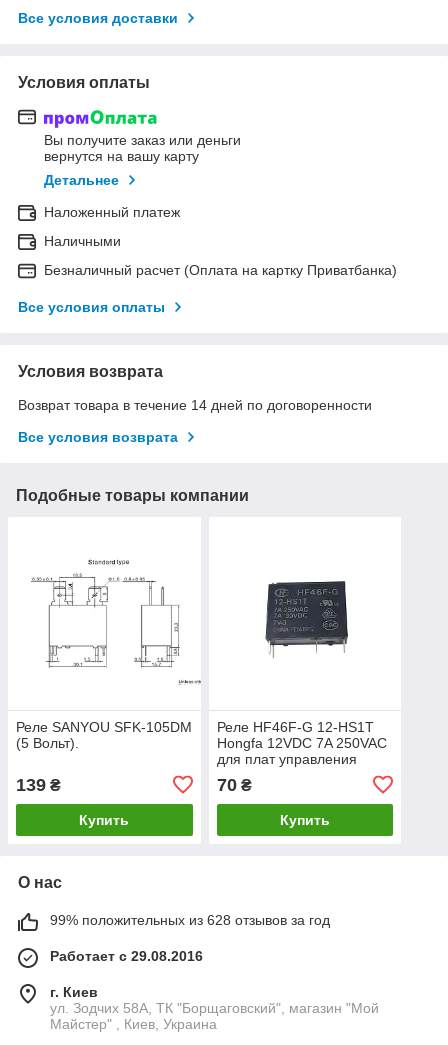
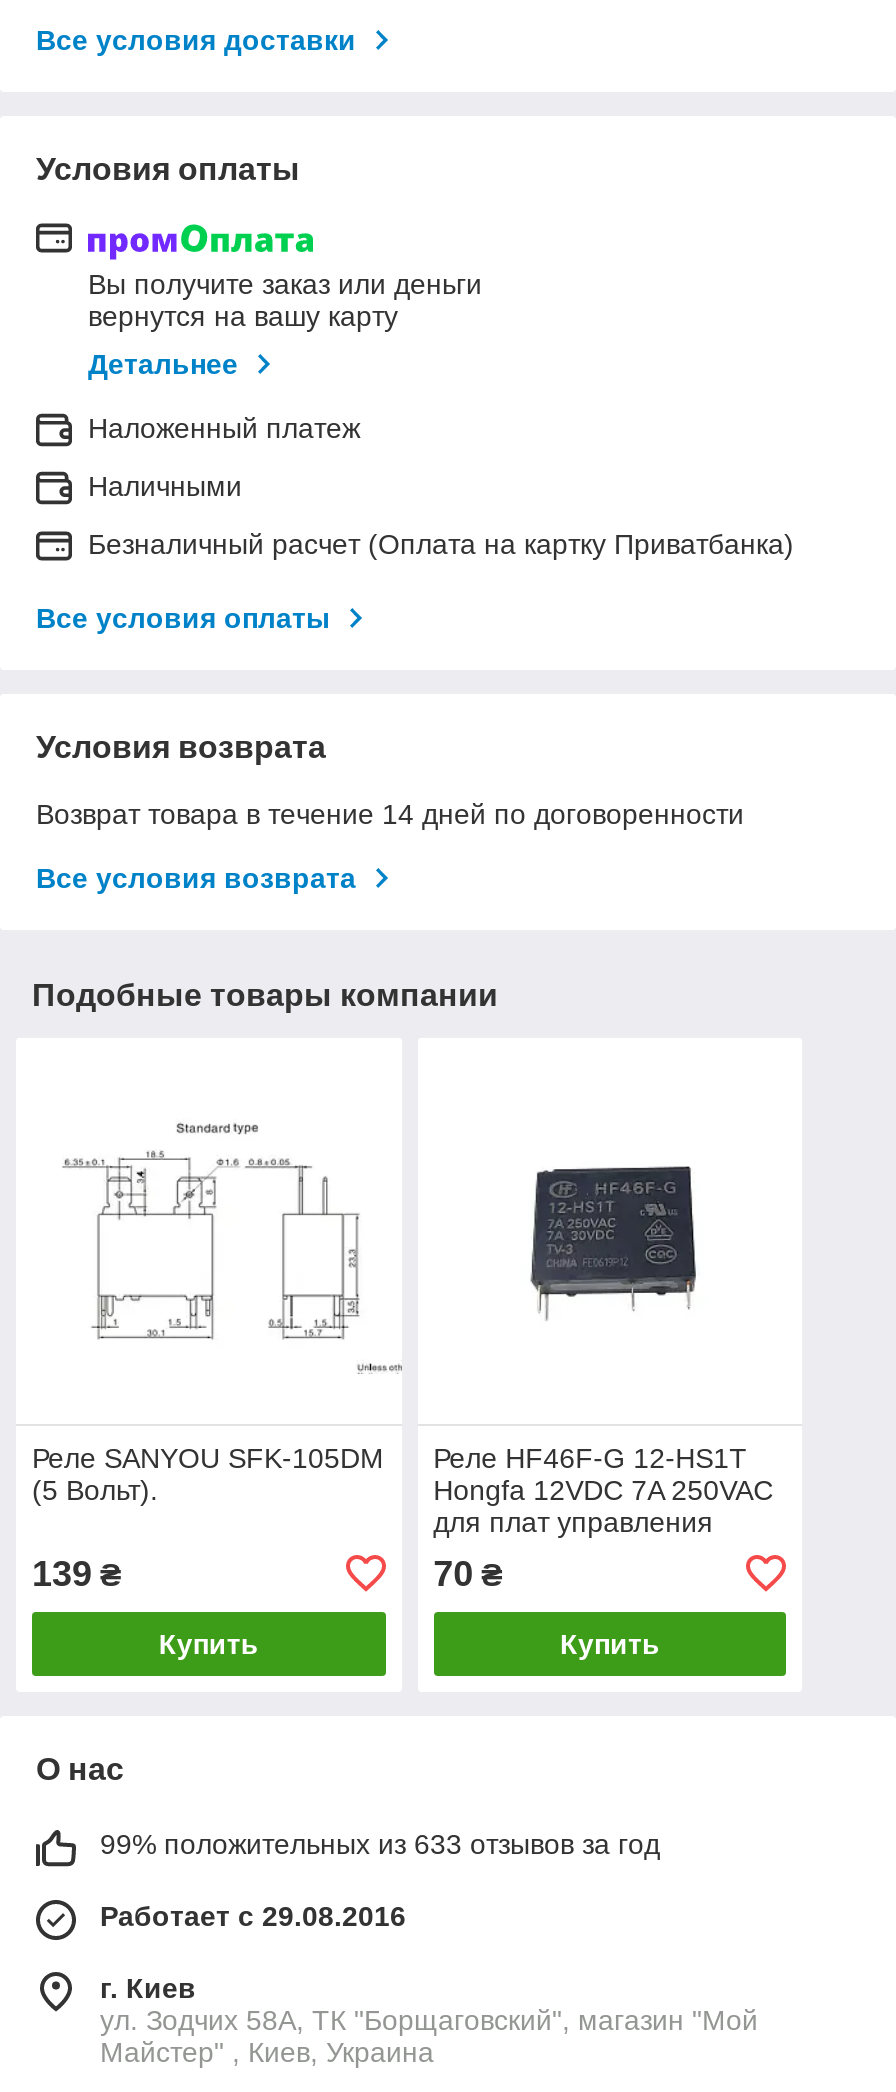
- 99% положительных из 628 отзывов за год
+ 99% положительных из 633 отзывов за год
